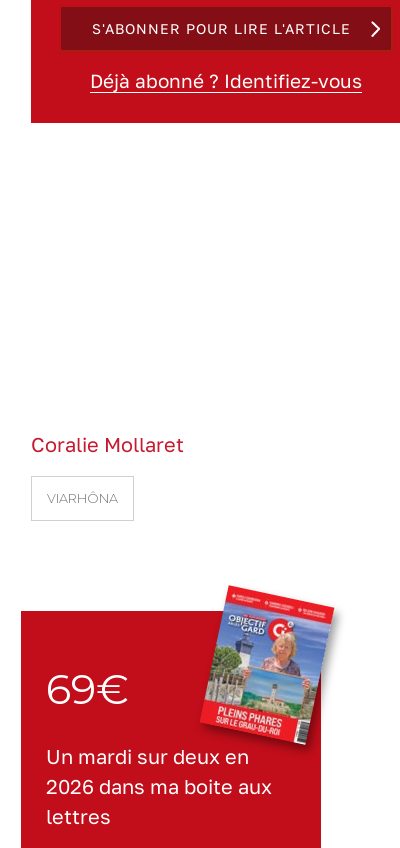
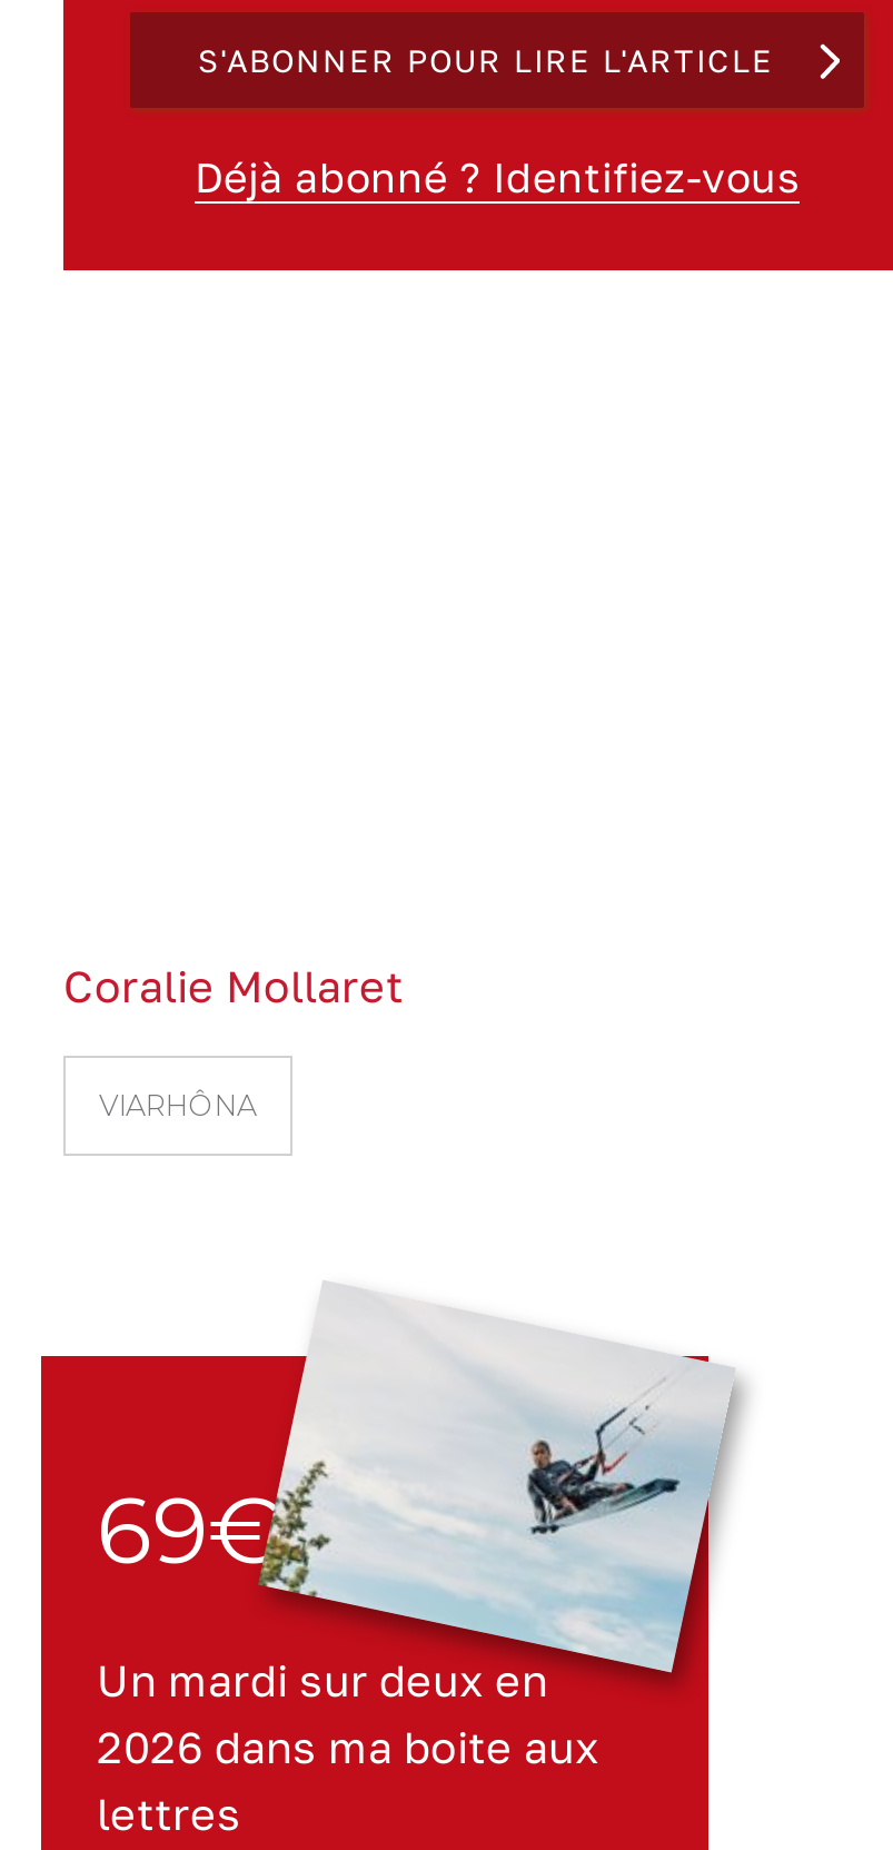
- [image]
+ [image]
